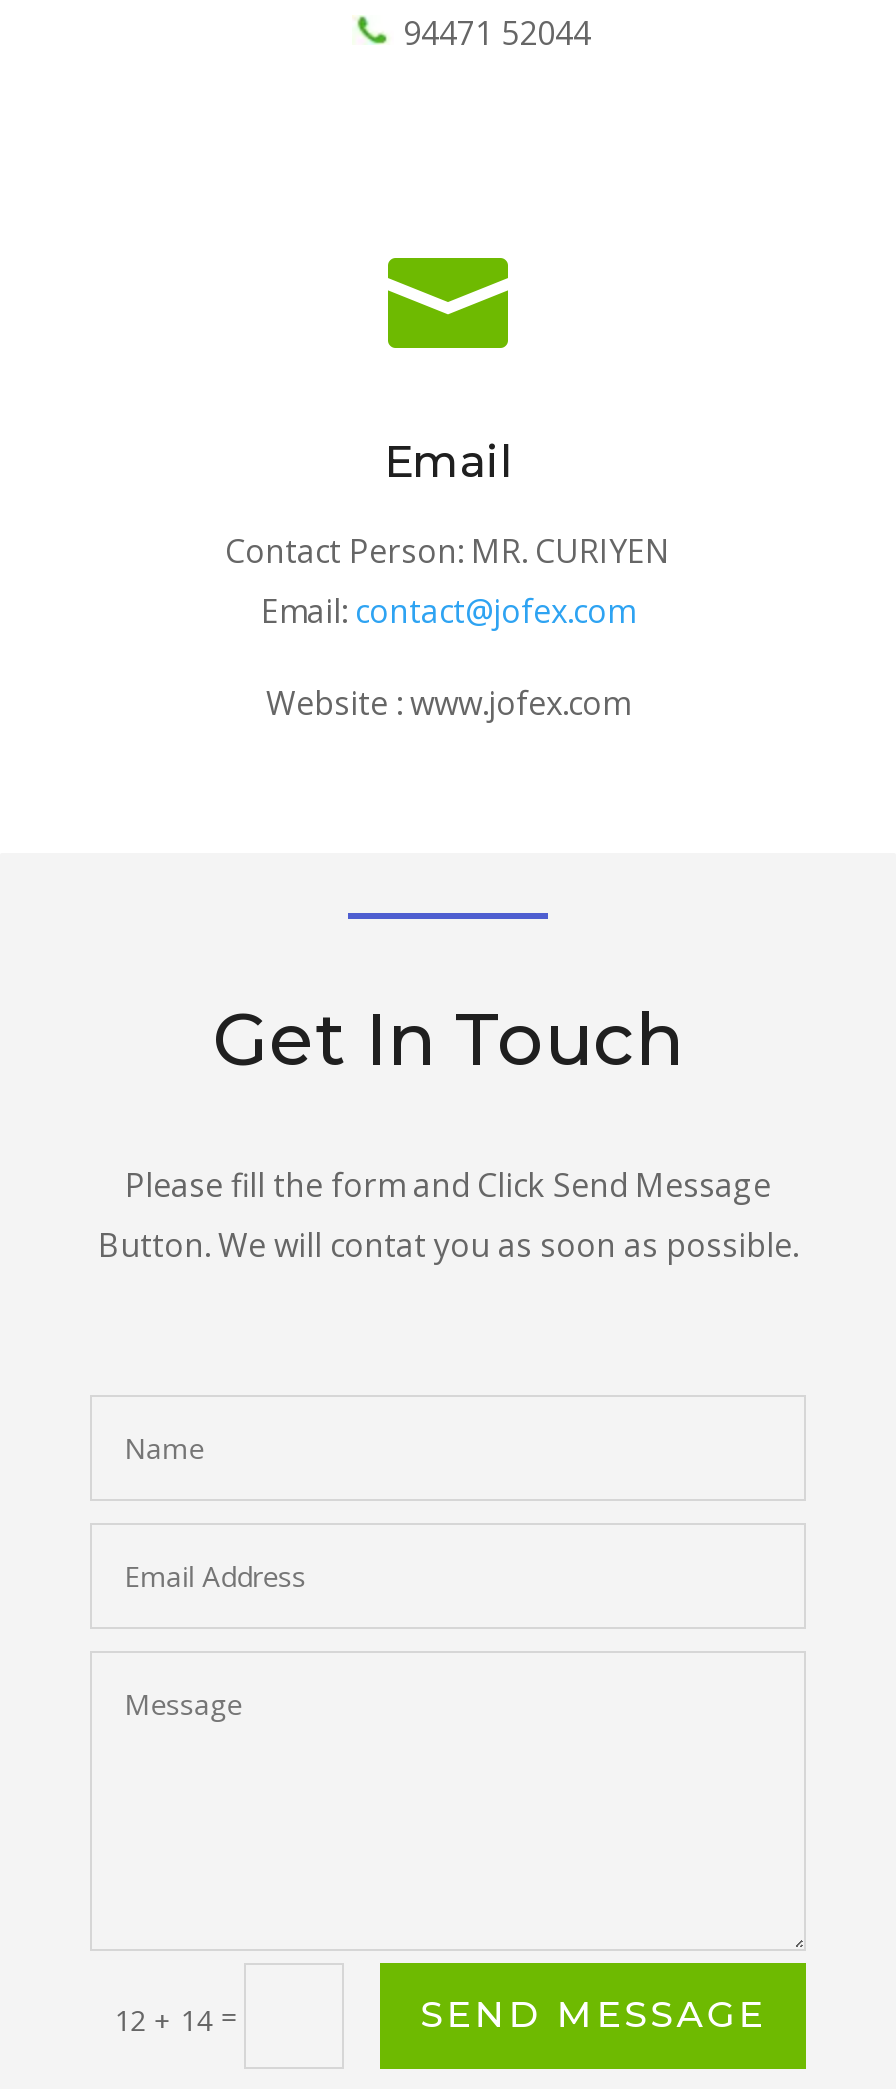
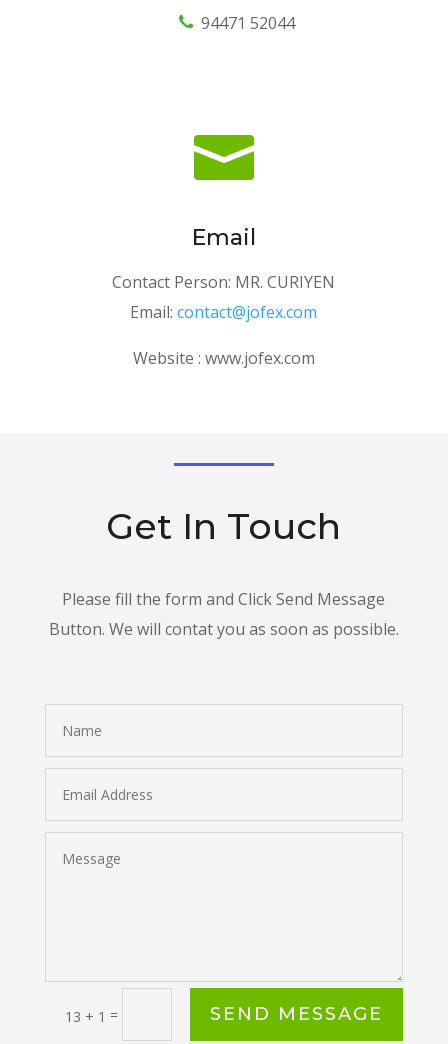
- 12 + 14 =
+ 13 + 1 =
